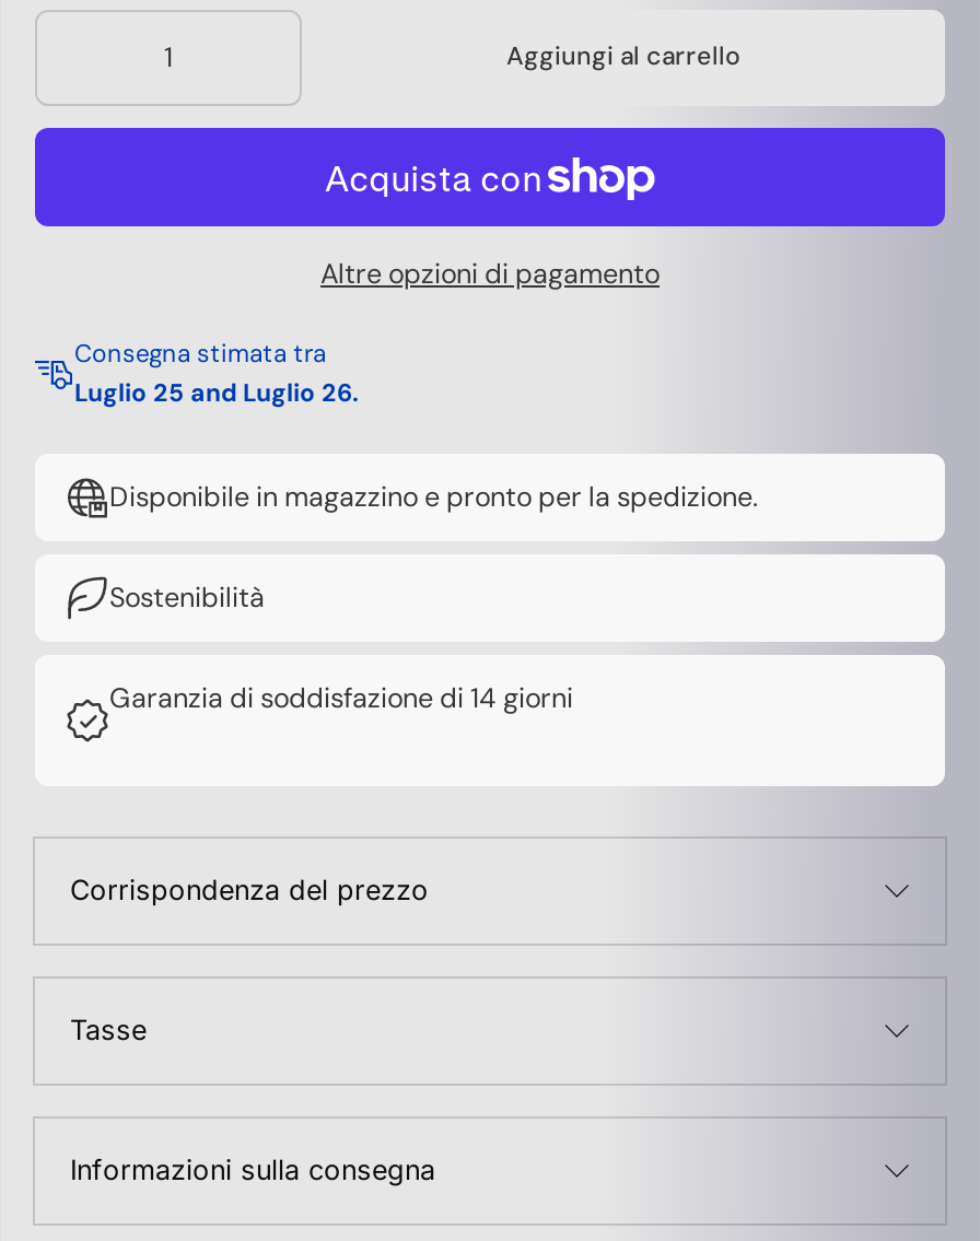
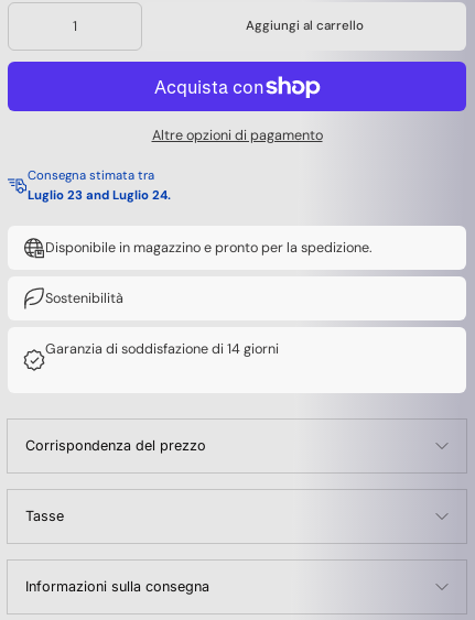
- Luglio 25 and Luglio 26.
+ Luglio 23 and Luglio 24.
